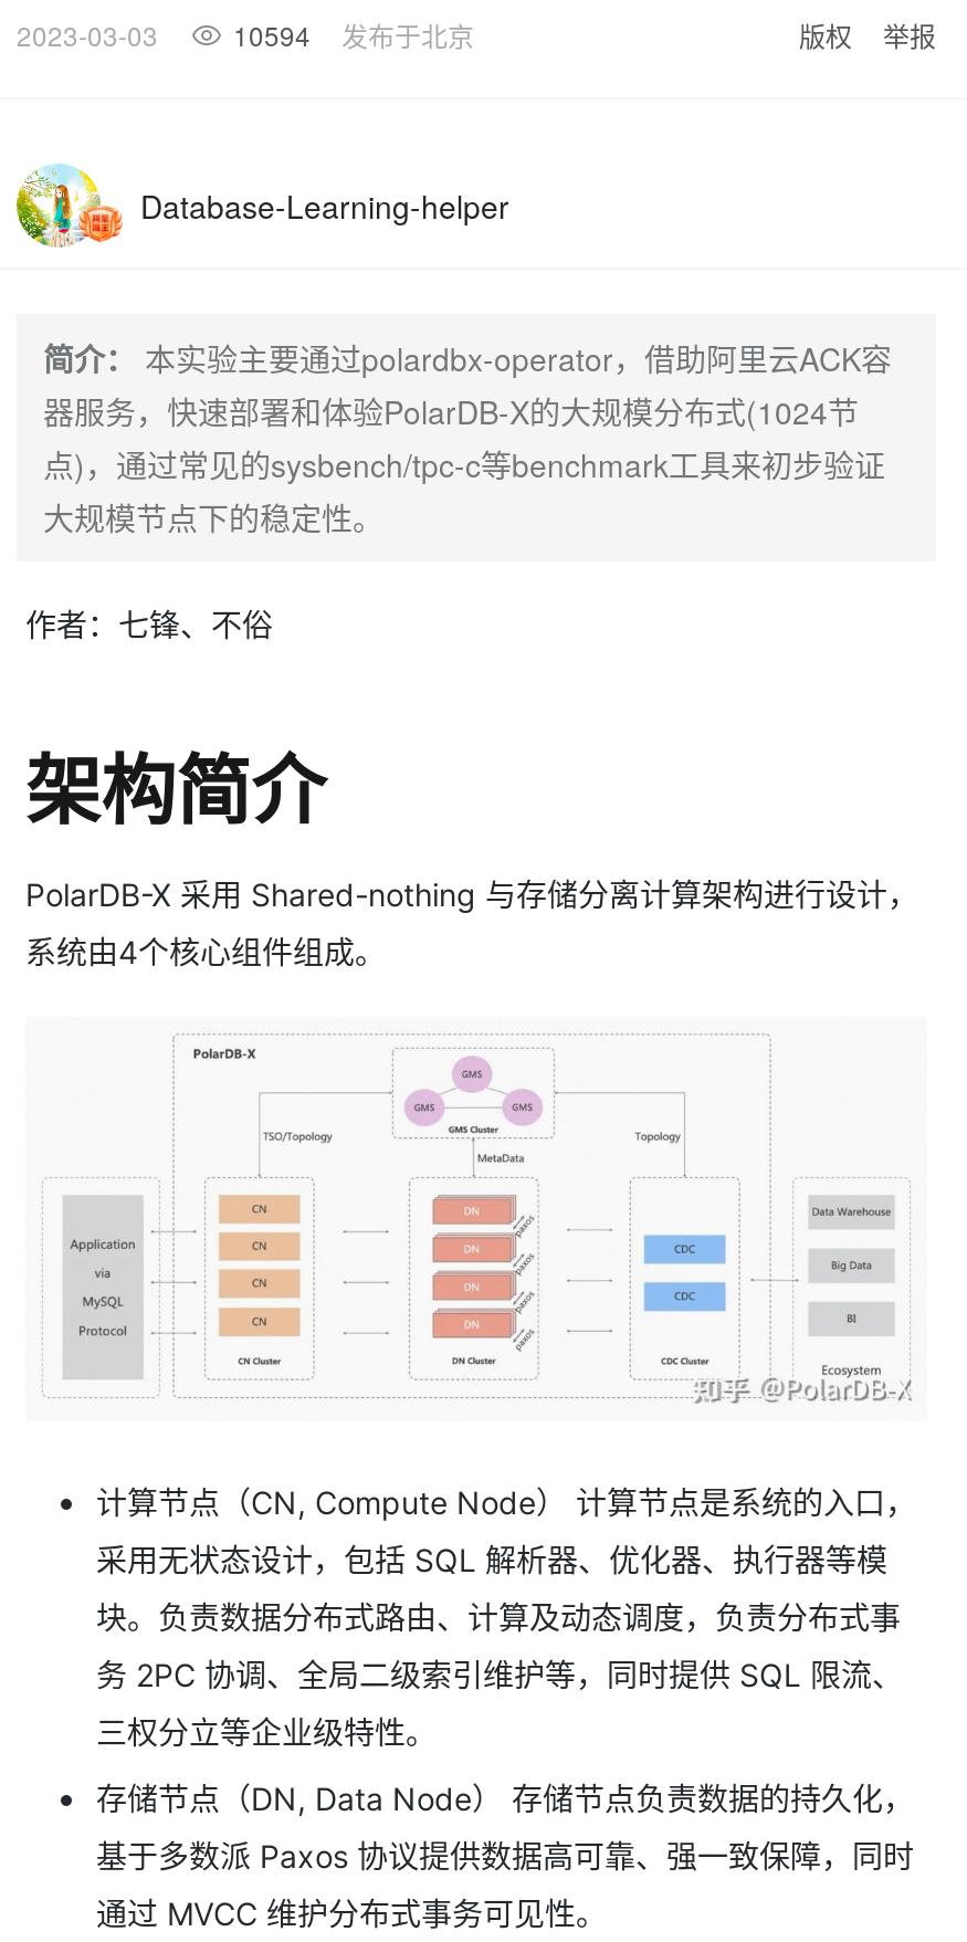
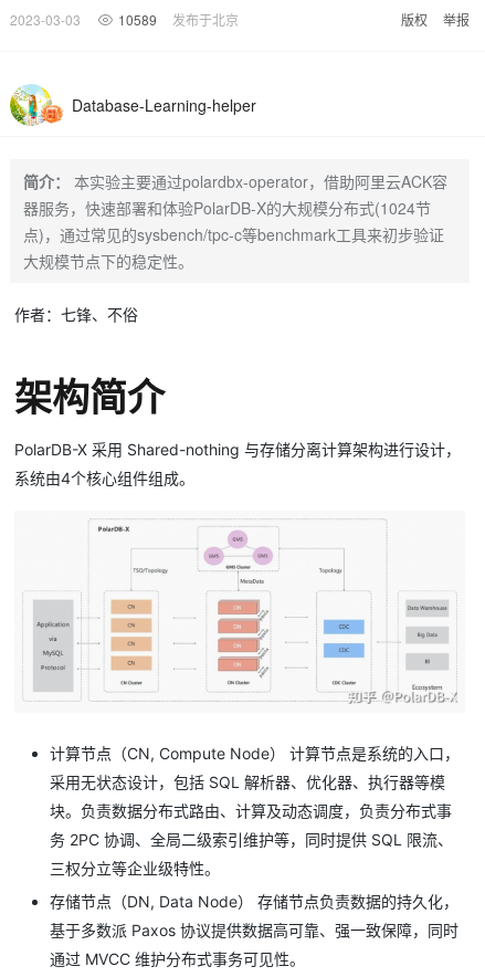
- 2023-03-03 10594 发布于北京
+ 2023-03-03 10589 发布于北京
